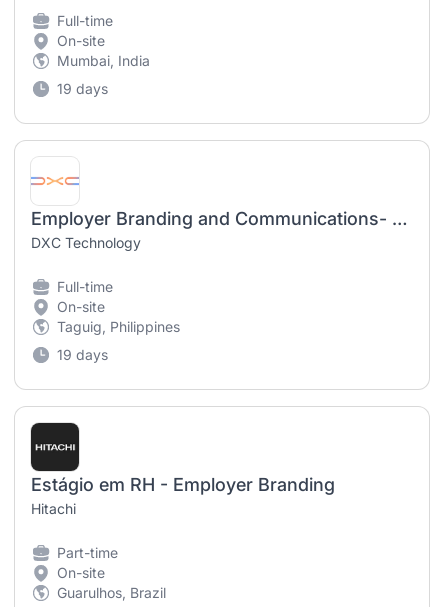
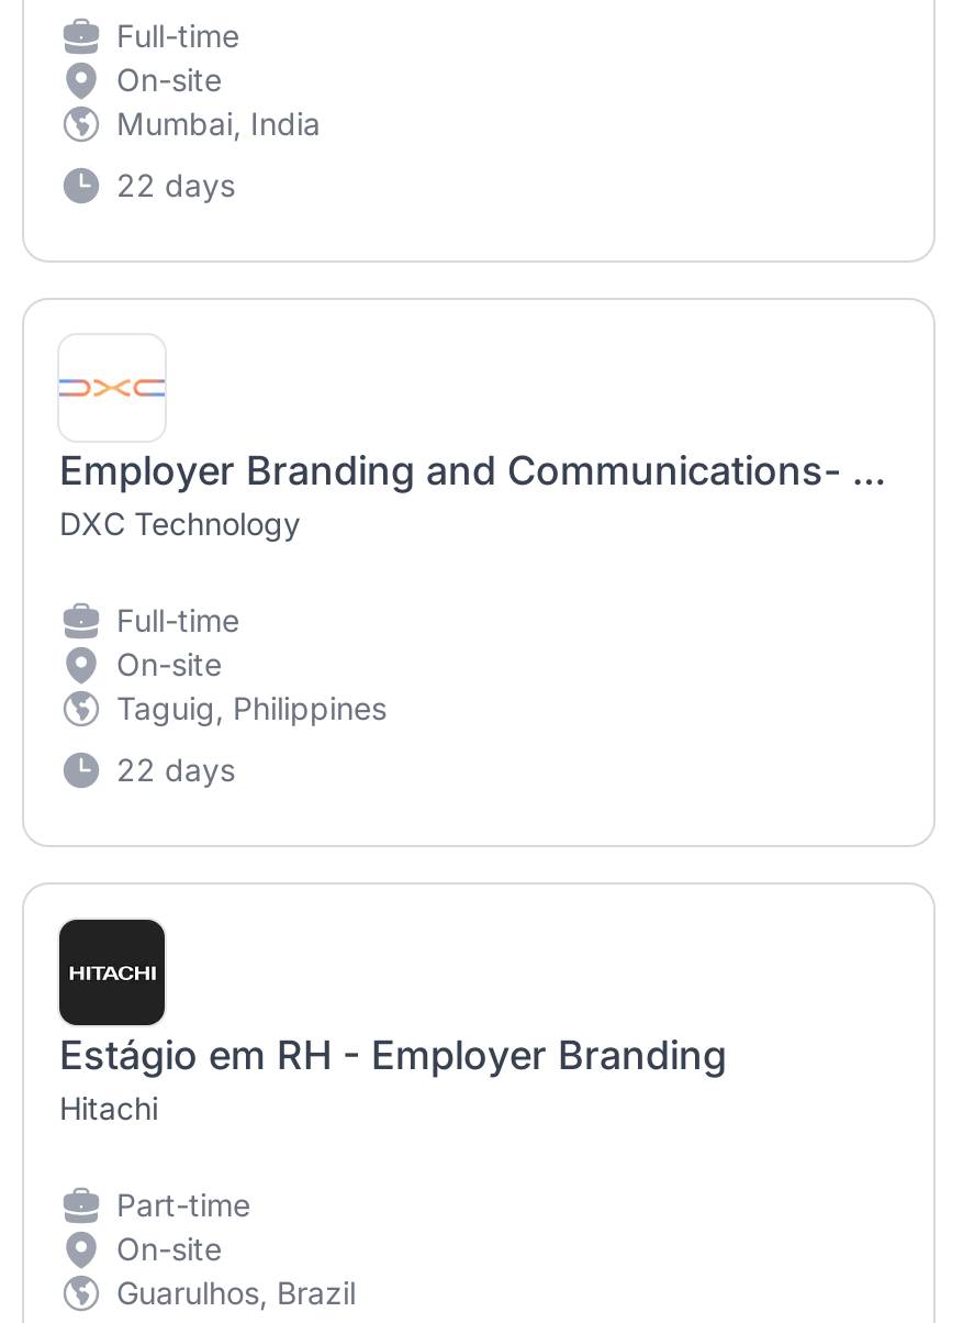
- 19 days
+ 22 days

- 19 days
+ 22 days
